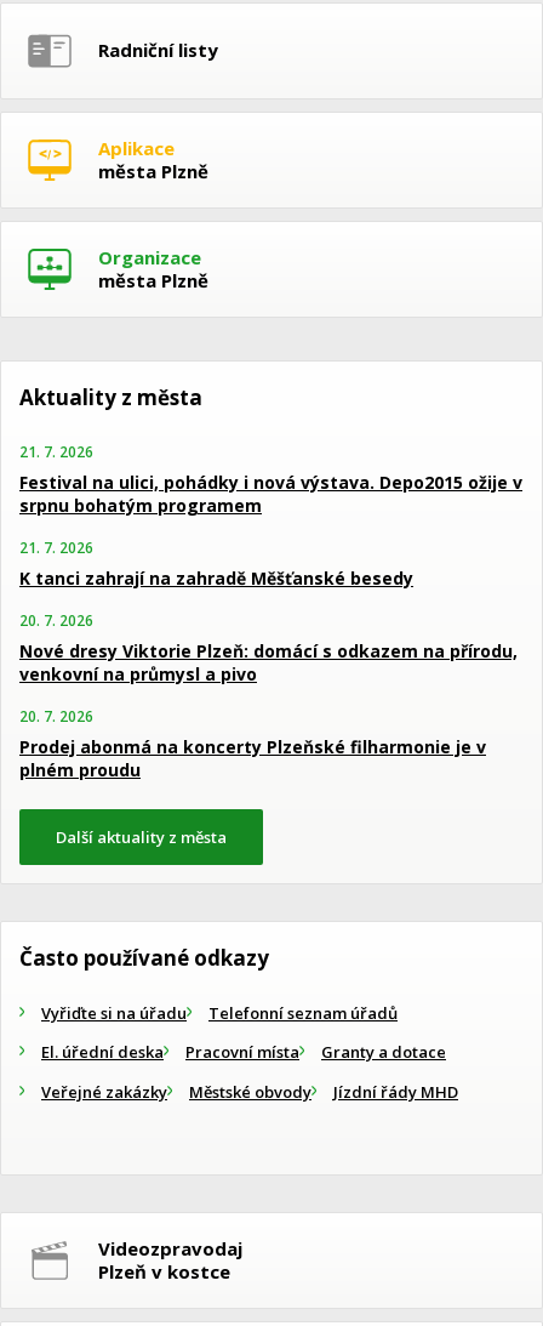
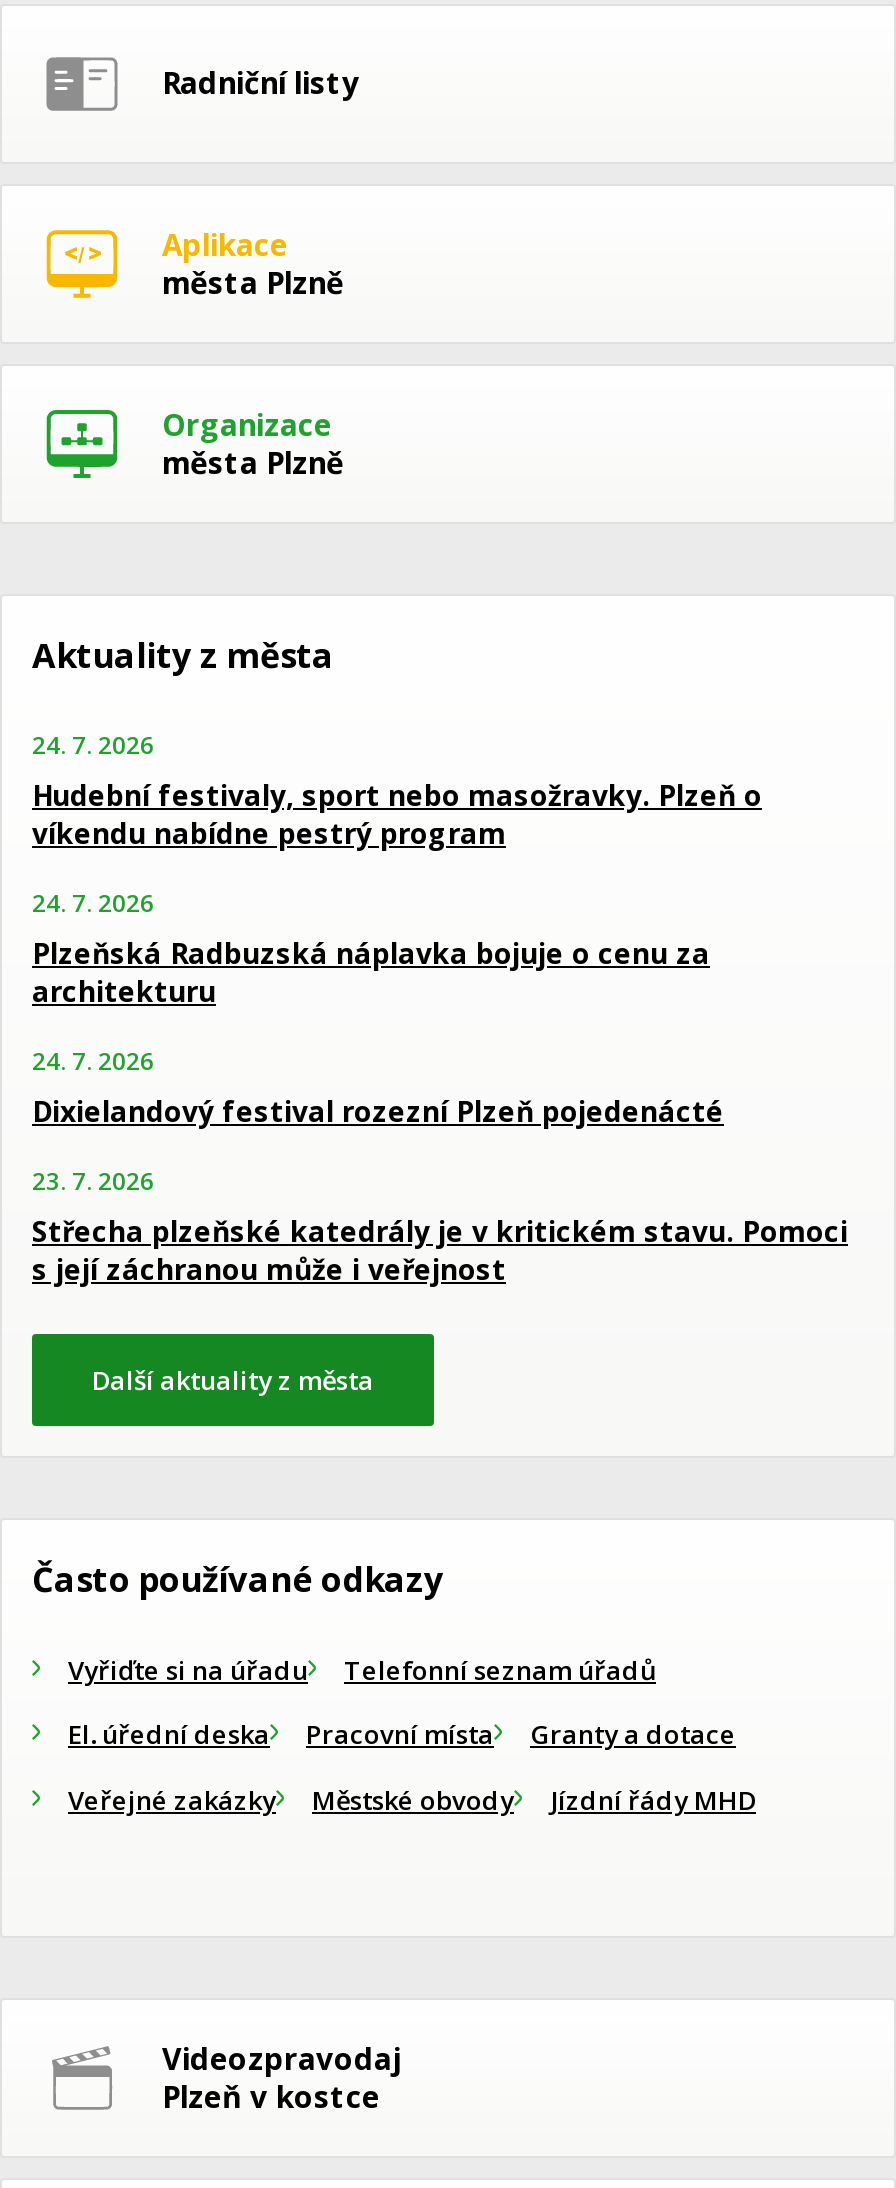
- 21. 7. 2026
- Festival na ulici, pohádky i nová výstava. Depo2015 ožije v
- srpnu bohatým programem
+ 24. 7. 2026
+ Hudební festivaly, sport nebo masožravky. Plzeň o
+ víkendu nabídne pestrý program

- 21. 7. 2026
- K tanci zahrají na zahradě Měšťanské besedy
+ 24. 7. 2026
+ Plzeňská Radbuzská náplavka bojuje o cenu za
+ architekturu

- 20. 7. 2026
- Nové dresy Viktorie Plzeň: domácí s odkazem na přírodu,
- venkovní na průmysl a pivo
+ 24. 7. 2026
+ Dixielandový festival rozezní Plzeň pojedenácté

- 20. 7. 2026
- Prodej abonmá na koncerty Plzeňské filharmonie je v
- plném proudu
+ 23. 7. 2026
+ Střecha plzeňské katedrály je v kritickém stavu. Pomoci
+ s její záchranou může i veřejnost
